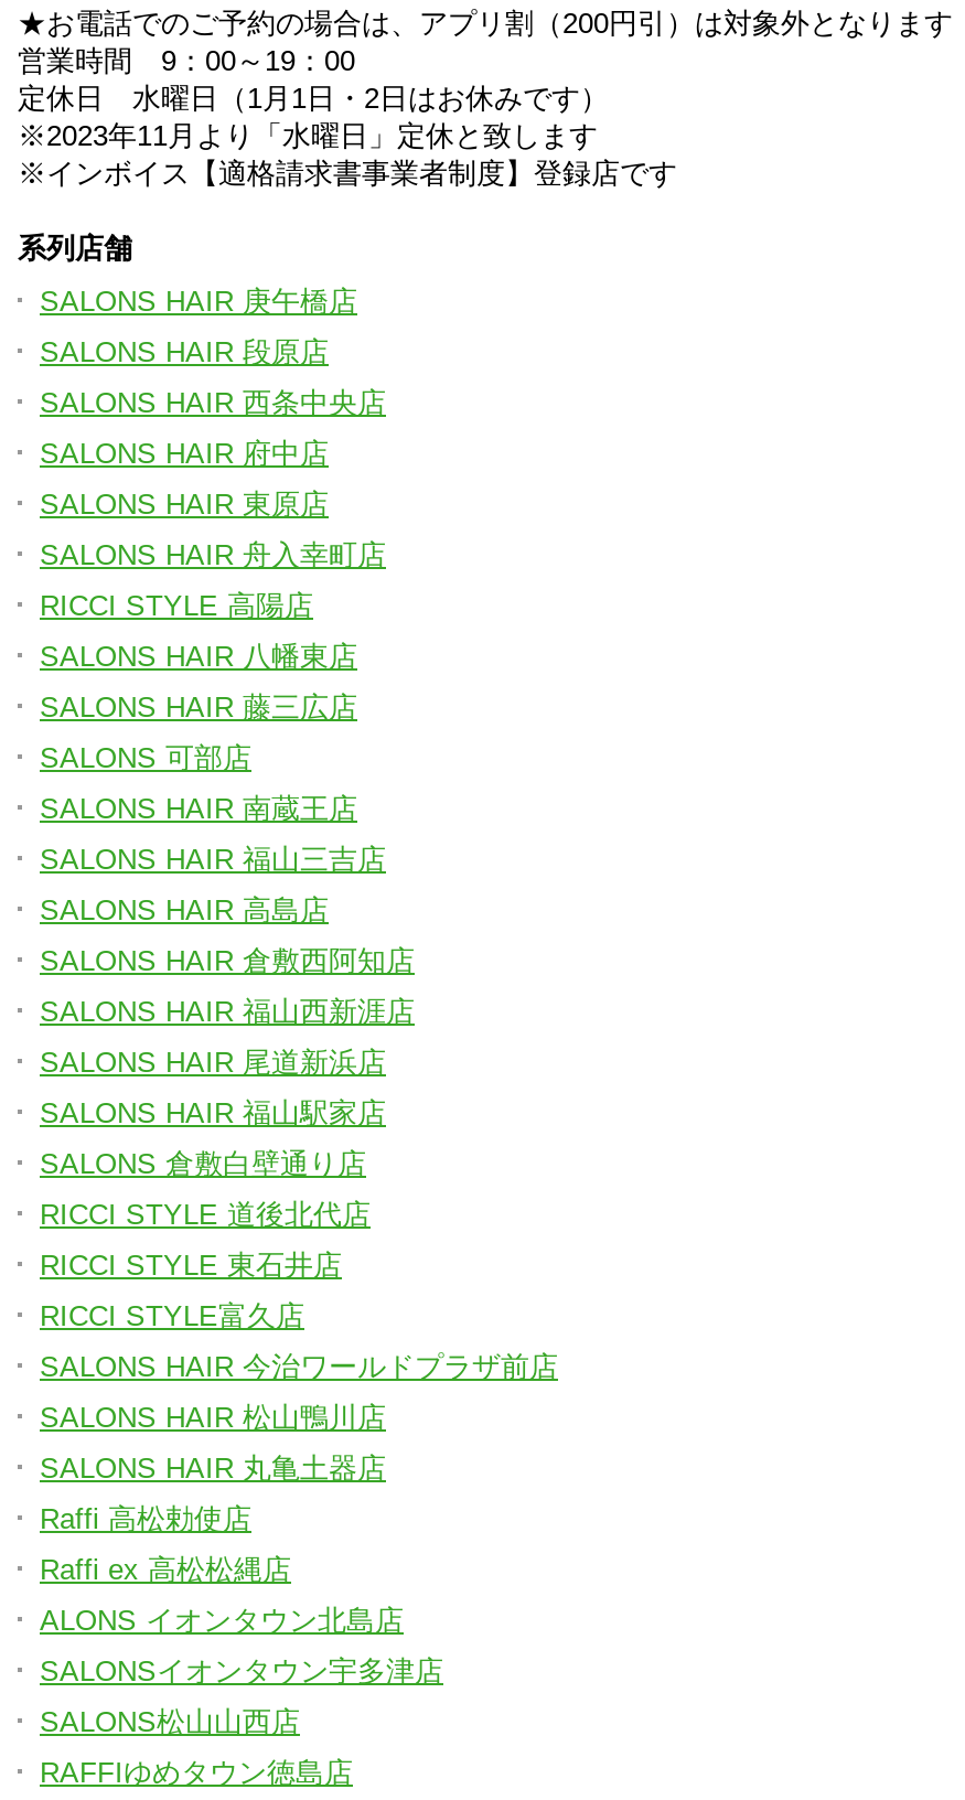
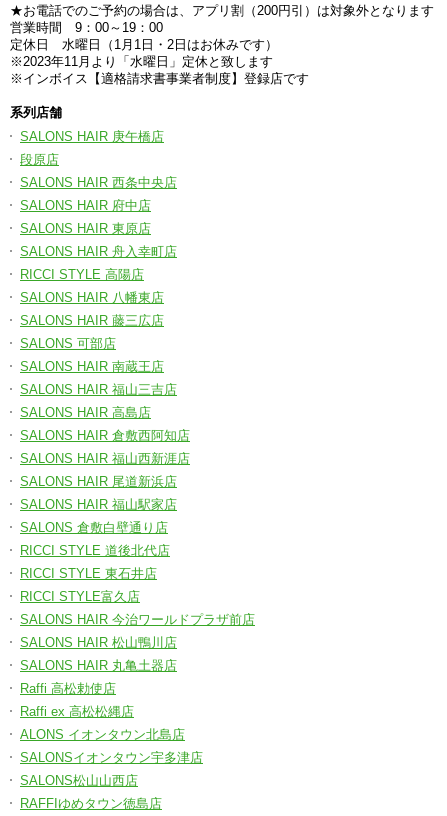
- SALONS HAIR 段原店
+ 段原店
